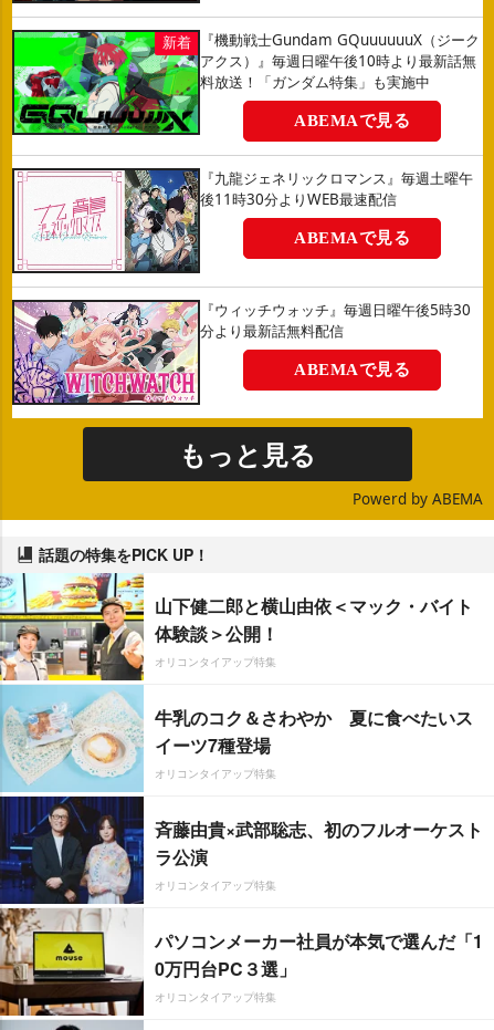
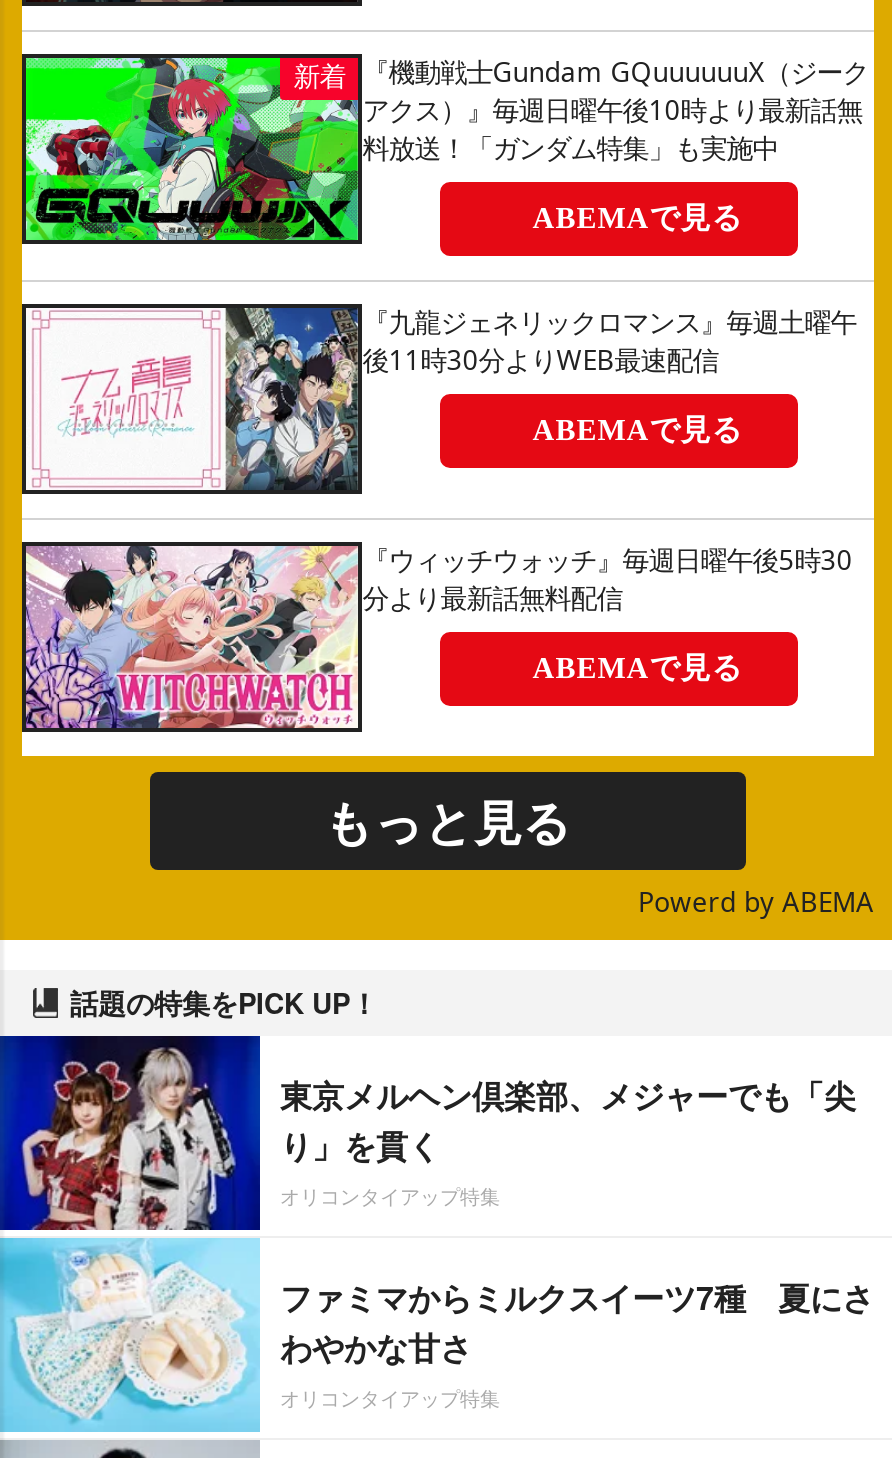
- [image]
- 山下健二郎と横山由依＜マック・バイト
- 体験談＞公開！
+ [image]
+ 東京メルヘン倶楽部、メジャーでも「尖
+ り」を貫く

- 牛乳のコク＆さわやか 夏に食べたいス
- イーツ7種登場
- オリコンタイアップ特集
- 斉藤由貴×武部聡志、初のフルオーケスト
- ラ公演
- オリコンタイアップ特集
- パソコンメーカー社員が本気で選んだ「1
- 0万円台PC３選」
+ ファミマからミルクスイーツ7種 夏にさ
+ わやかな甘さ
